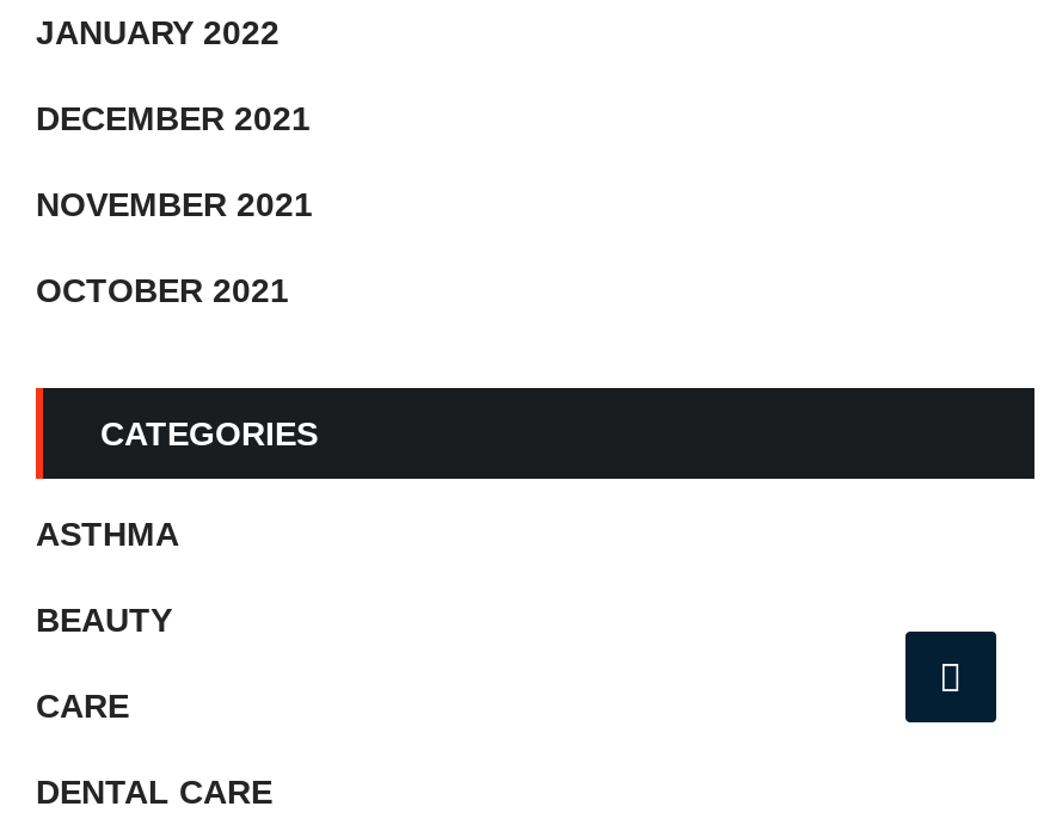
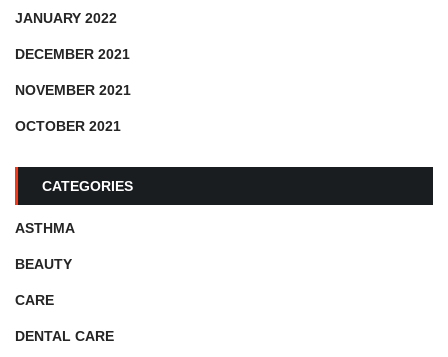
- [image]
